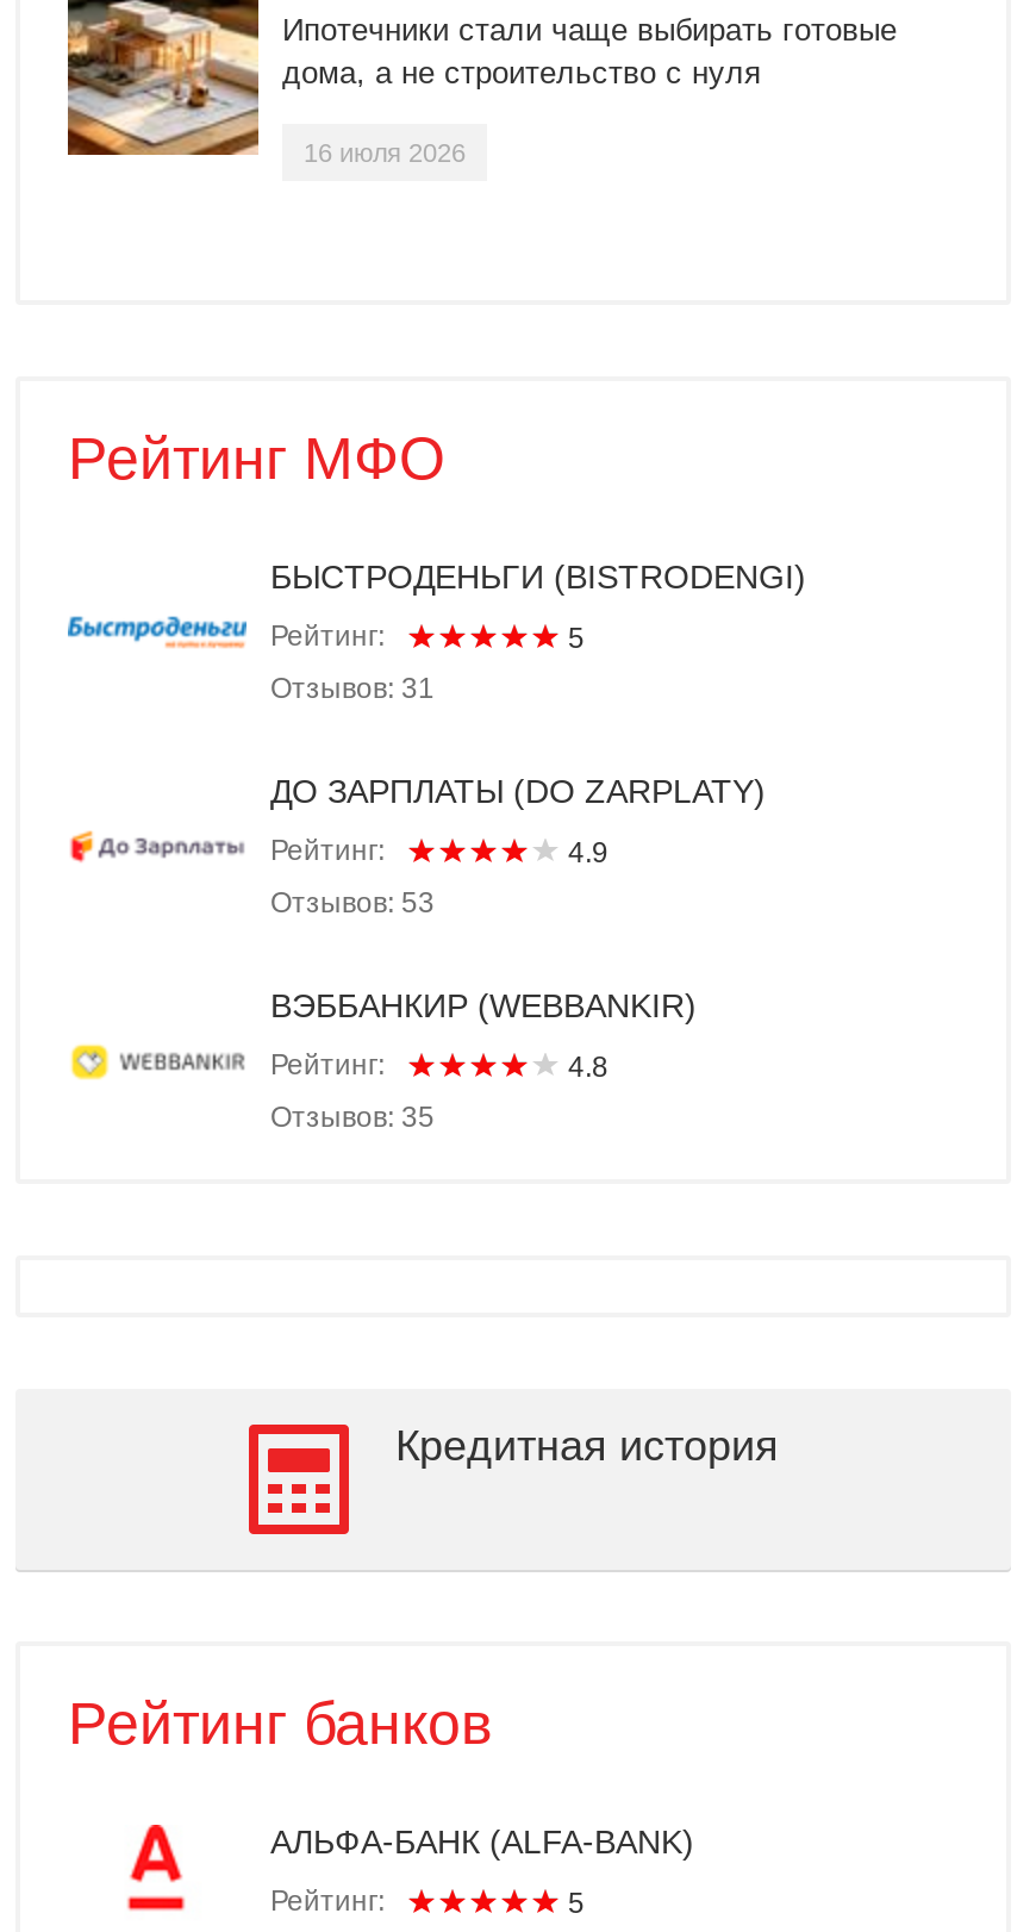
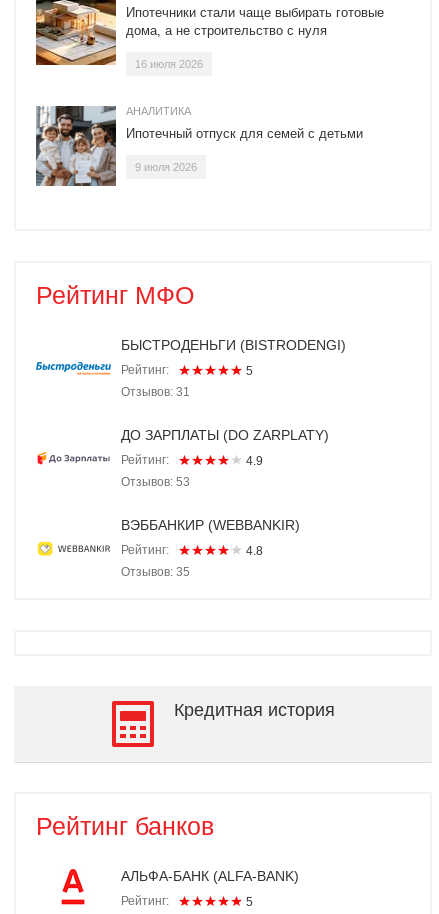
+ [image]
+ АНАЛИТИКА
+ Ипотечный отпуск для семей с детьми
+ 9 июля 2026
